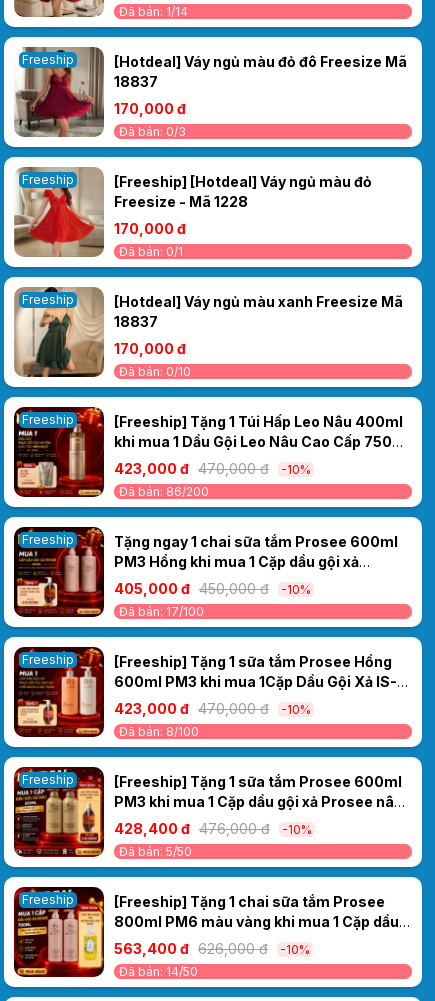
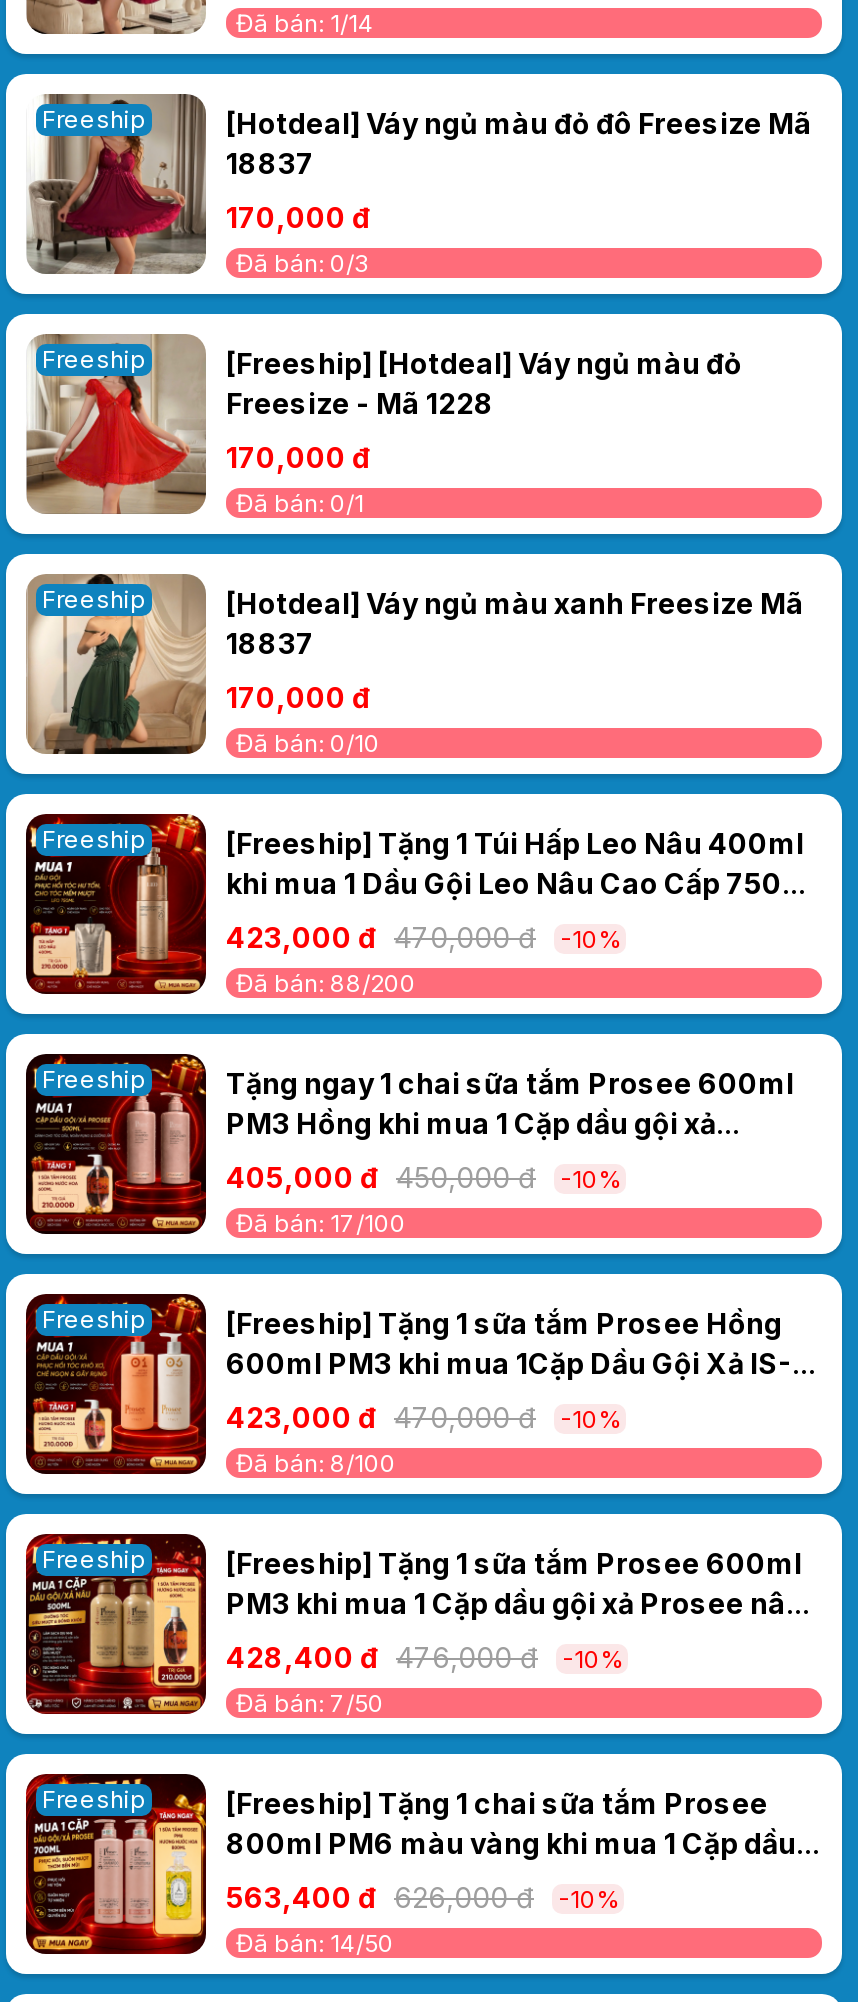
- Đã bán: 86/200
+ Đã bán: 88/200

- Đã bán: 5/50
+ Đã bán: 7/50
